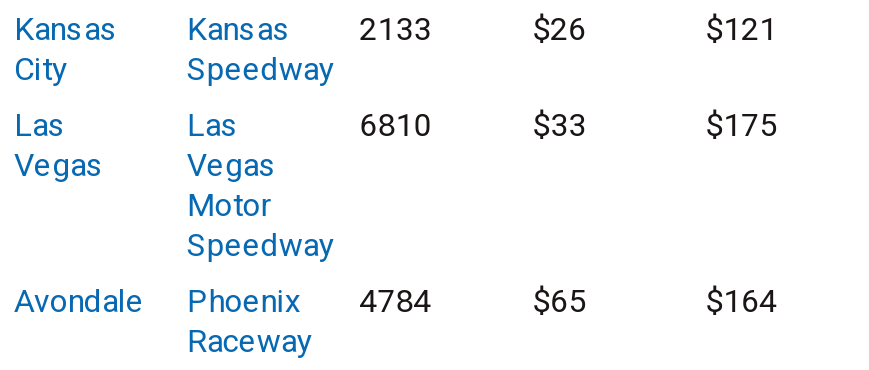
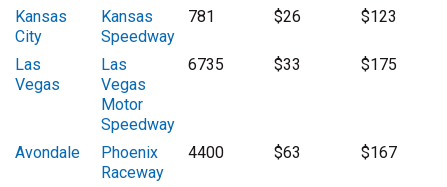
- Kansas Kansas 2133
+ Kansas Kansas 781

- $121
+ $123

- 6810
+ 6735

- Avondale Phoenix 4784
+ Avondale Phoenix 4400

- $65
+ $63

- $164
+ $167
